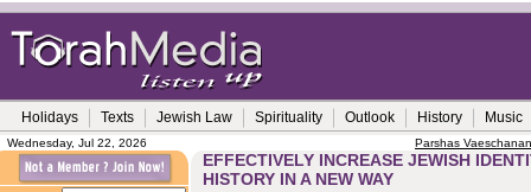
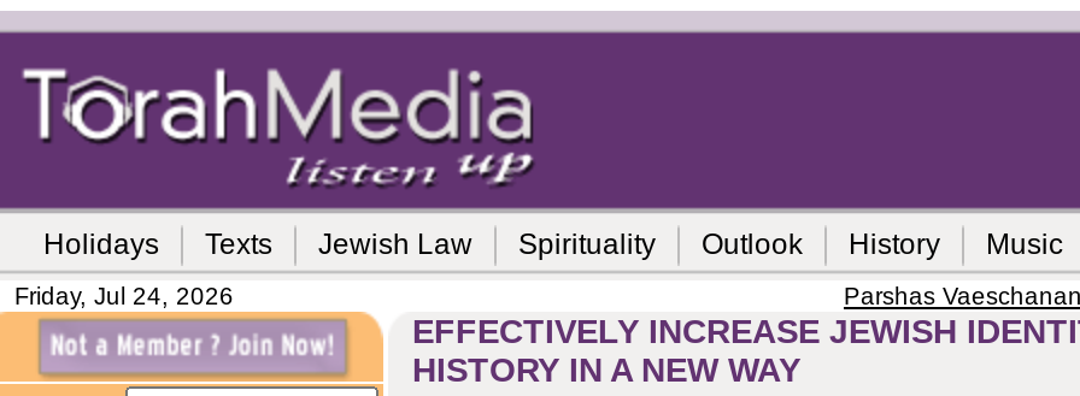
- Wednesday, Jul 22, 2026
+ Friday, Jul 24, 2026
